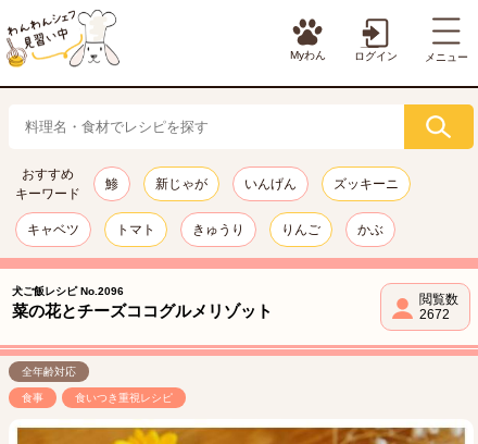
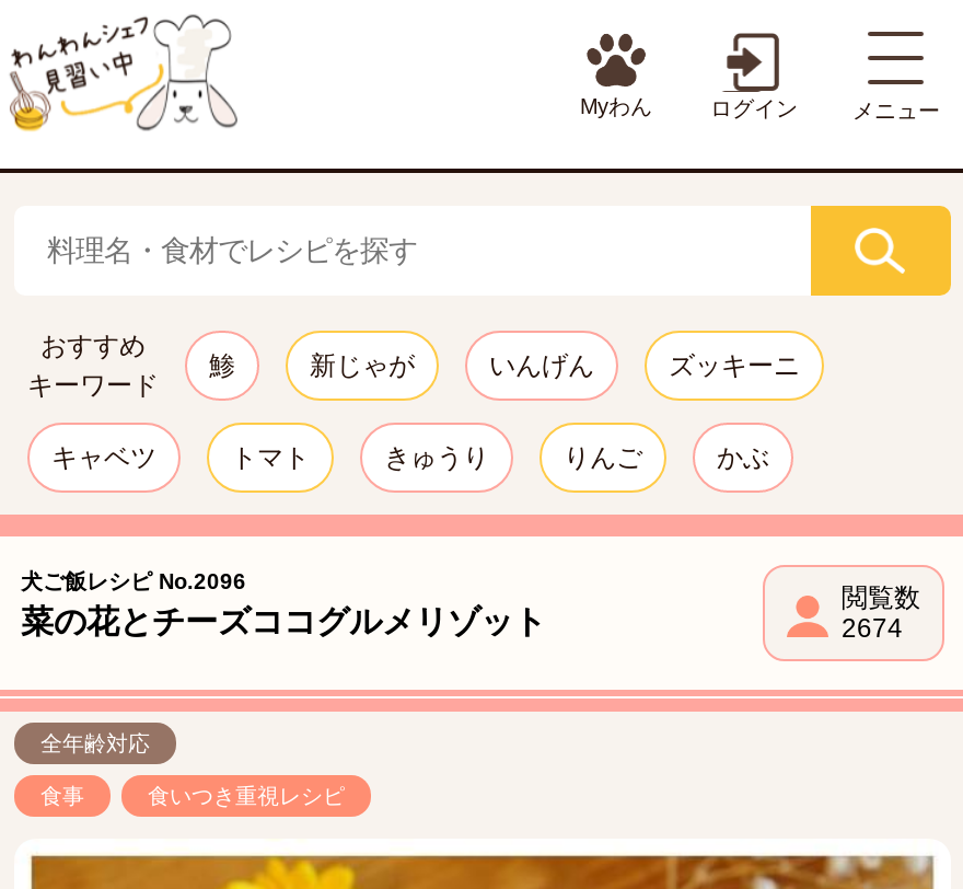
- 2672
+ 2674
